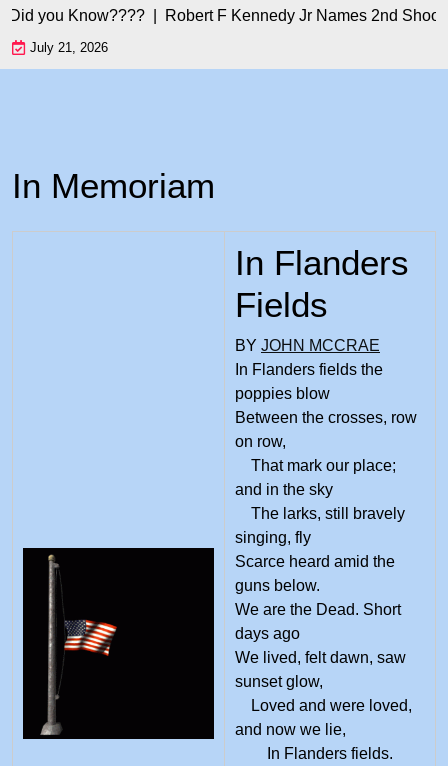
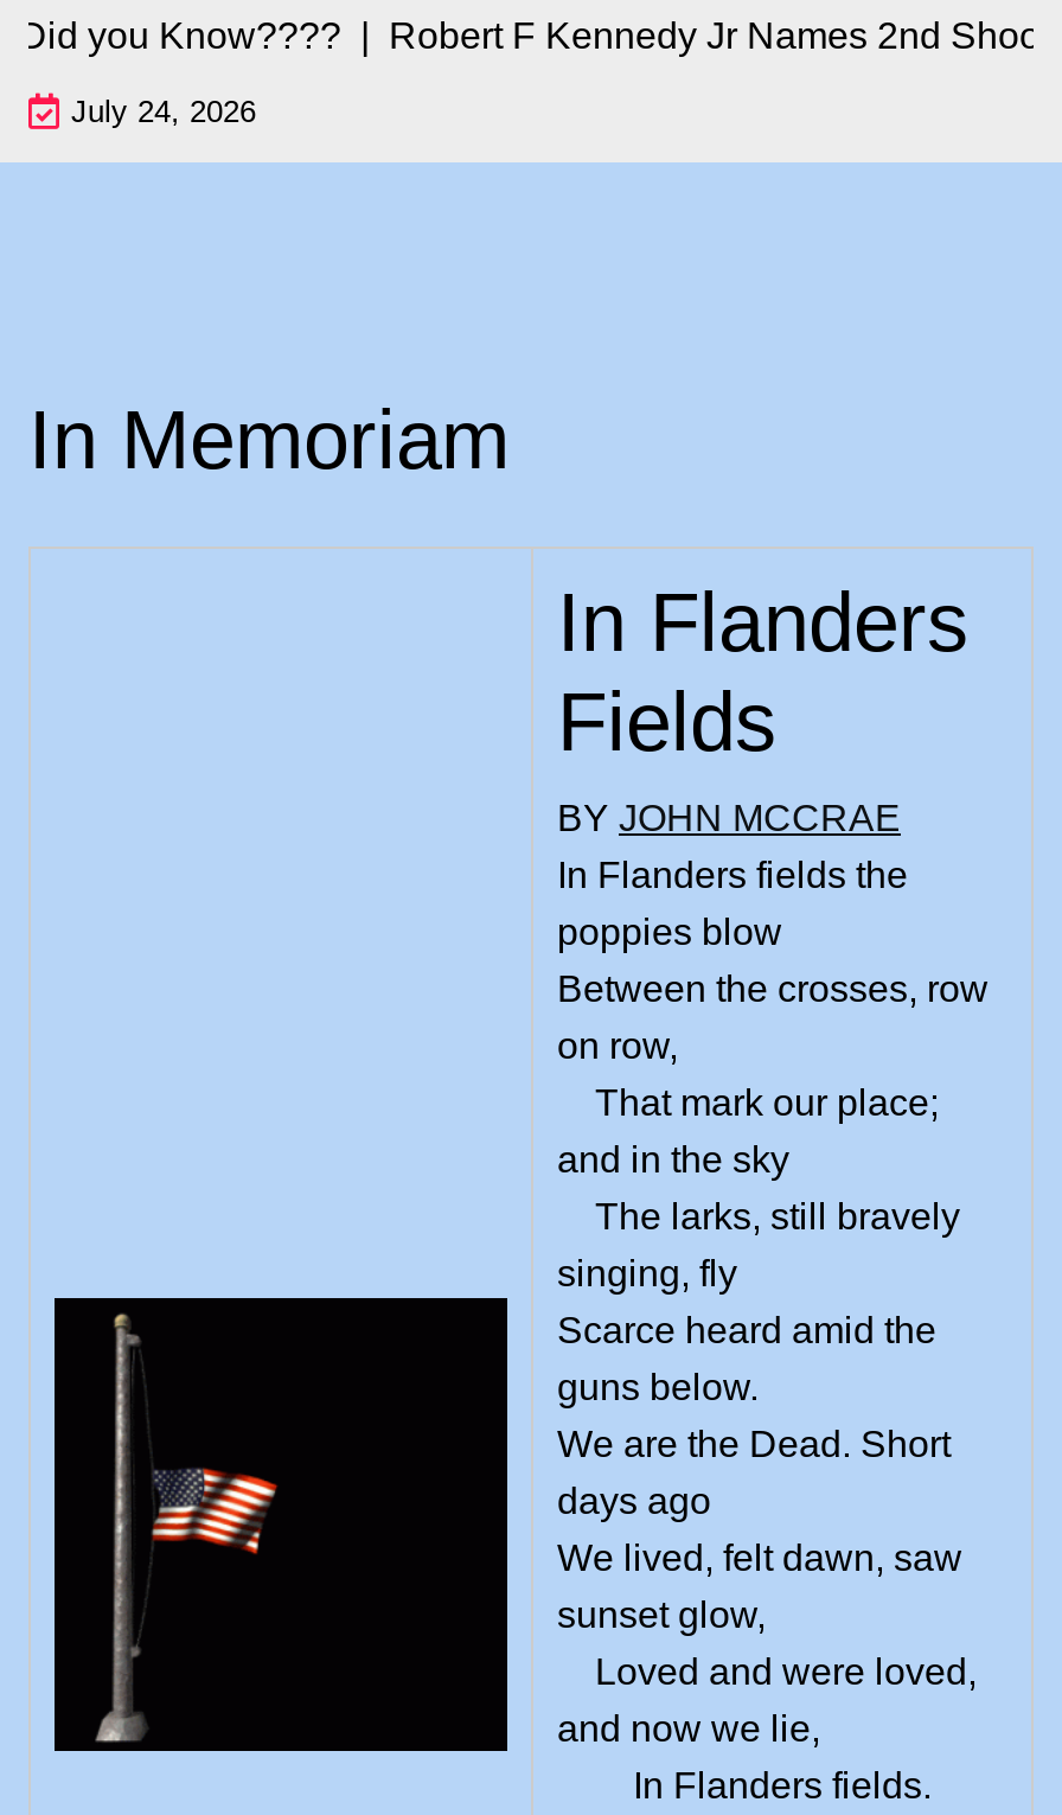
- July 21, 2026
+ July 24, 2026
